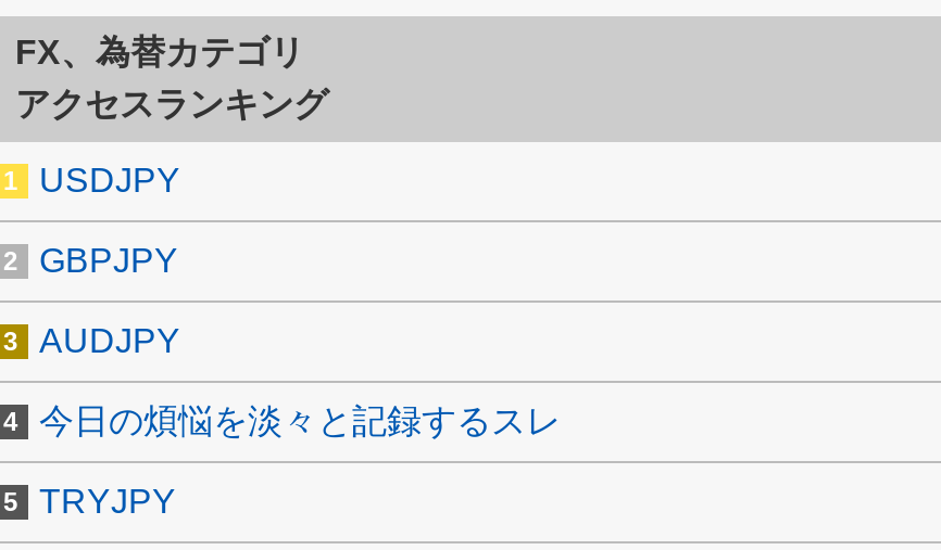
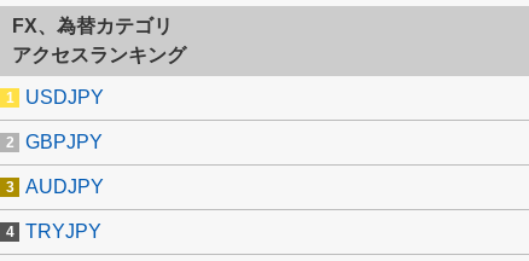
- 今日の煩悩を淡々と記録するスレ
